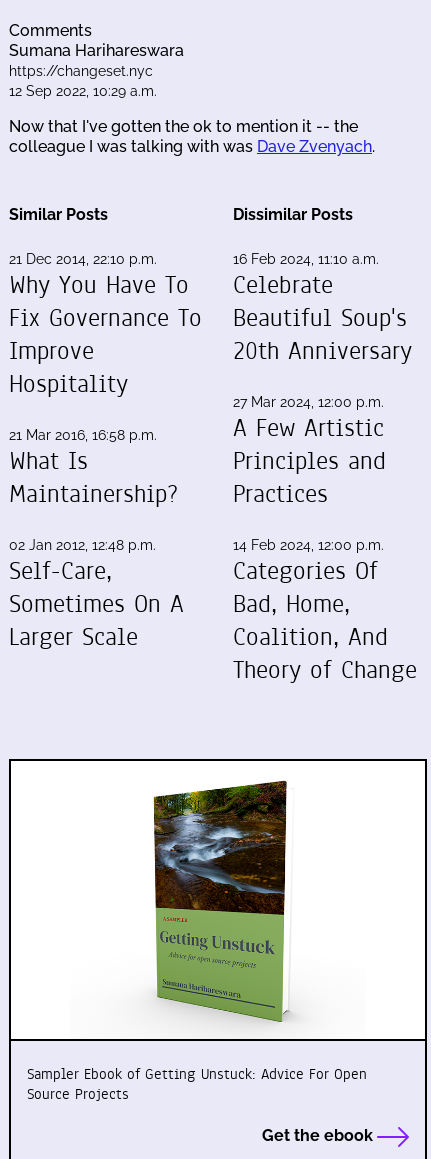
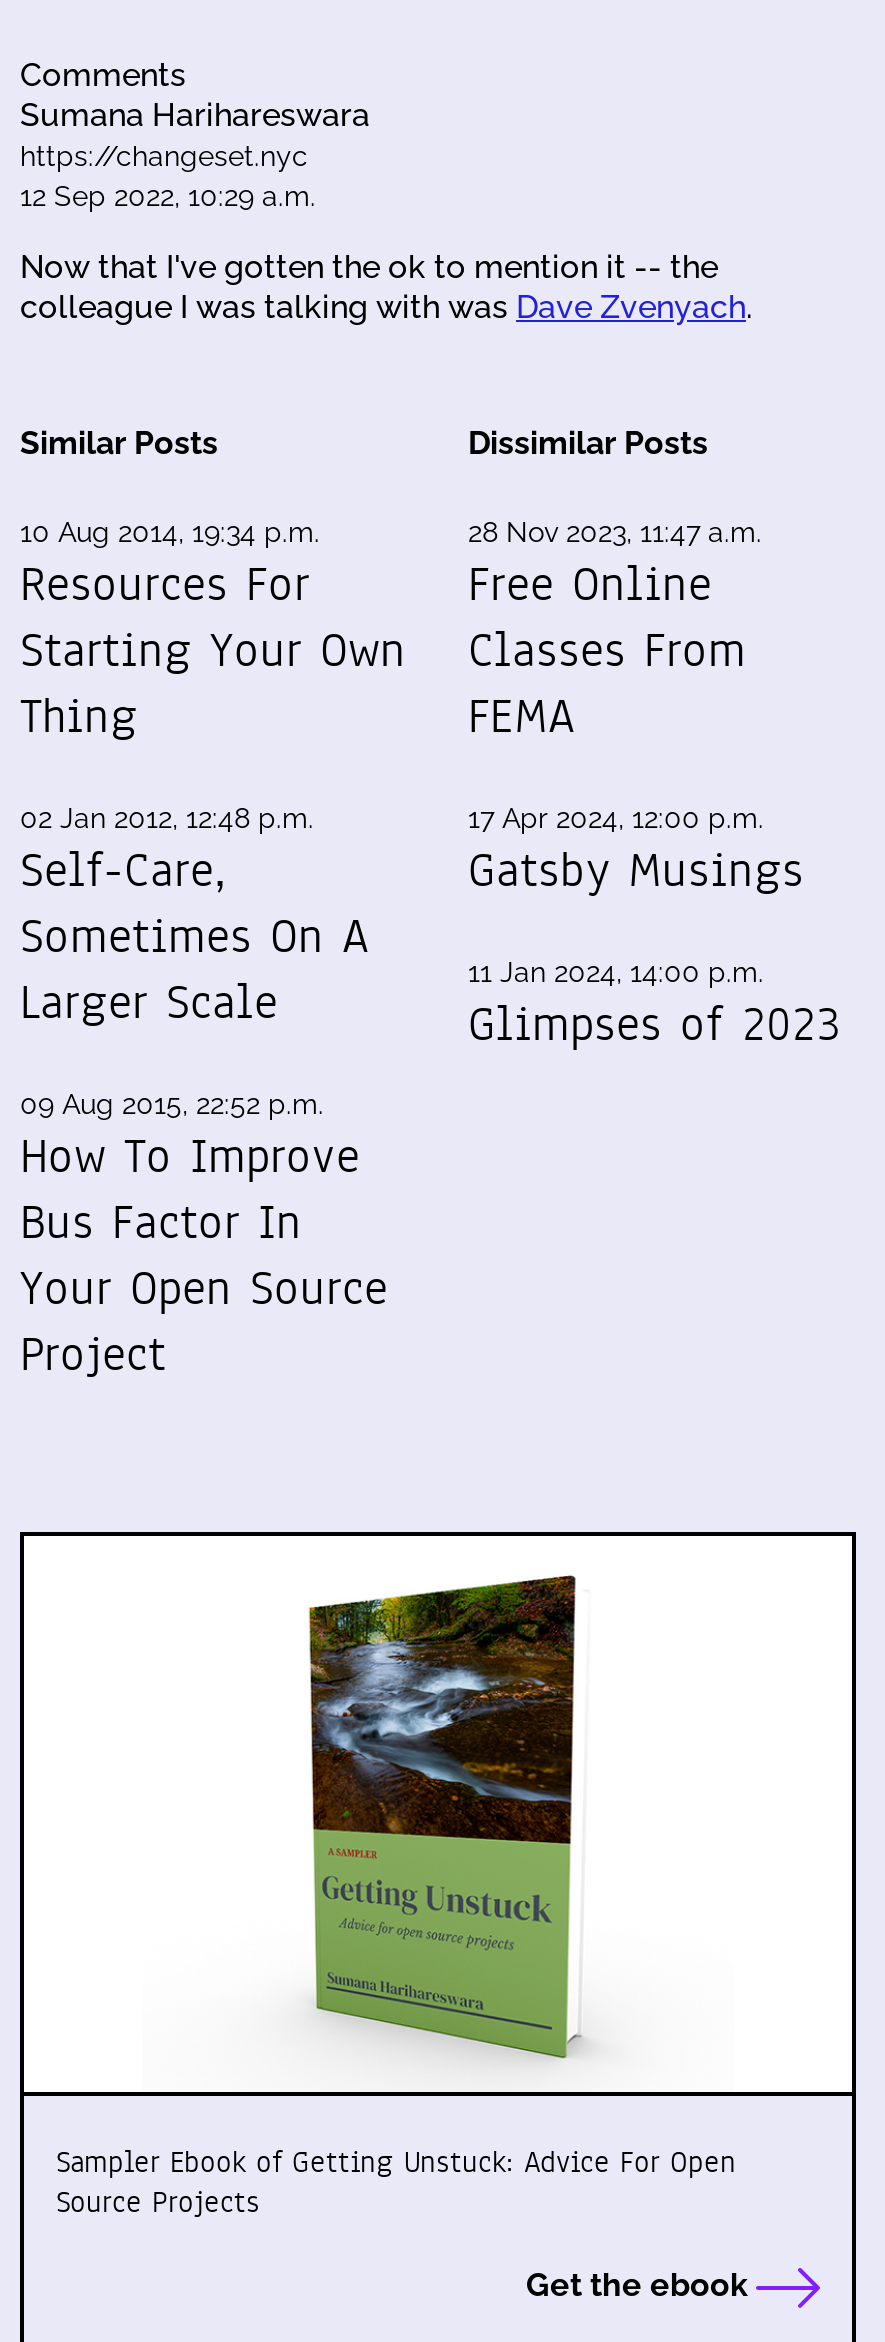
- 21 Dec 2014, 22:10 p.m.
- Why You Have To
- Fix Governance To
- Improve
- Hospitality
- 21 Mar 2016, 16:58 p.m.
- What Is
- Maintainership?
+ 10 Aug 2014, 19:34 p.m.
+ Resources For
+ Starting Your Own
+ Thing

- 16 Feb 2024, 11:10 a.m.
- Celebrate
- Beautiful Soup's
- 20th Anniversary
+ 28 Nov 2023, 11:47 a.m.
+ Free Online
+ Classes From
+ FEMA

- 27 Mar 2024, 12:00 p.m.
- A Few Artistic
- Principles and
- Practices
+ 17 Apr 2024, 12:00 p.m.
+ Gatsby Musings

moved up: 02 Jan 2012, 12:48 p.m. | Self-Care, | Sometimes On A | Larger Scale

- 14 Feb 2024, 12:00 p.m.
- Categories Of
- Bad, Home,
- Coalition, And
- Theory of Change
+ 11 Jan 2024, 14:00 p.m.
+ Glimpses of 2023

+ 09 Aug 2015, 22:52 p.m.
+ How To Improve
+ Bus Factor In
+ Your Open Source
+ Project
